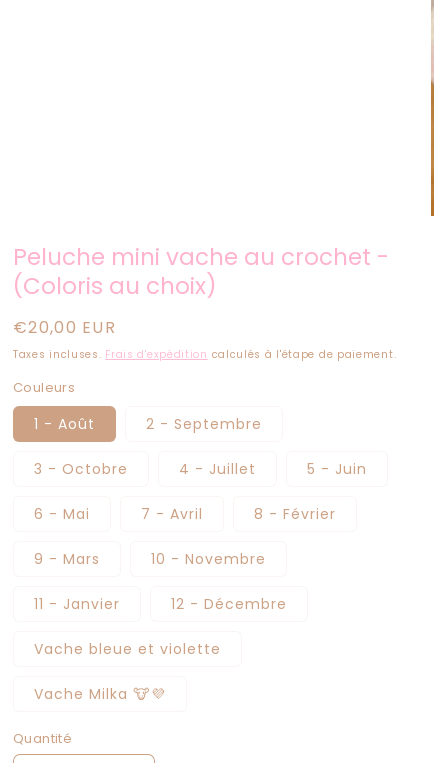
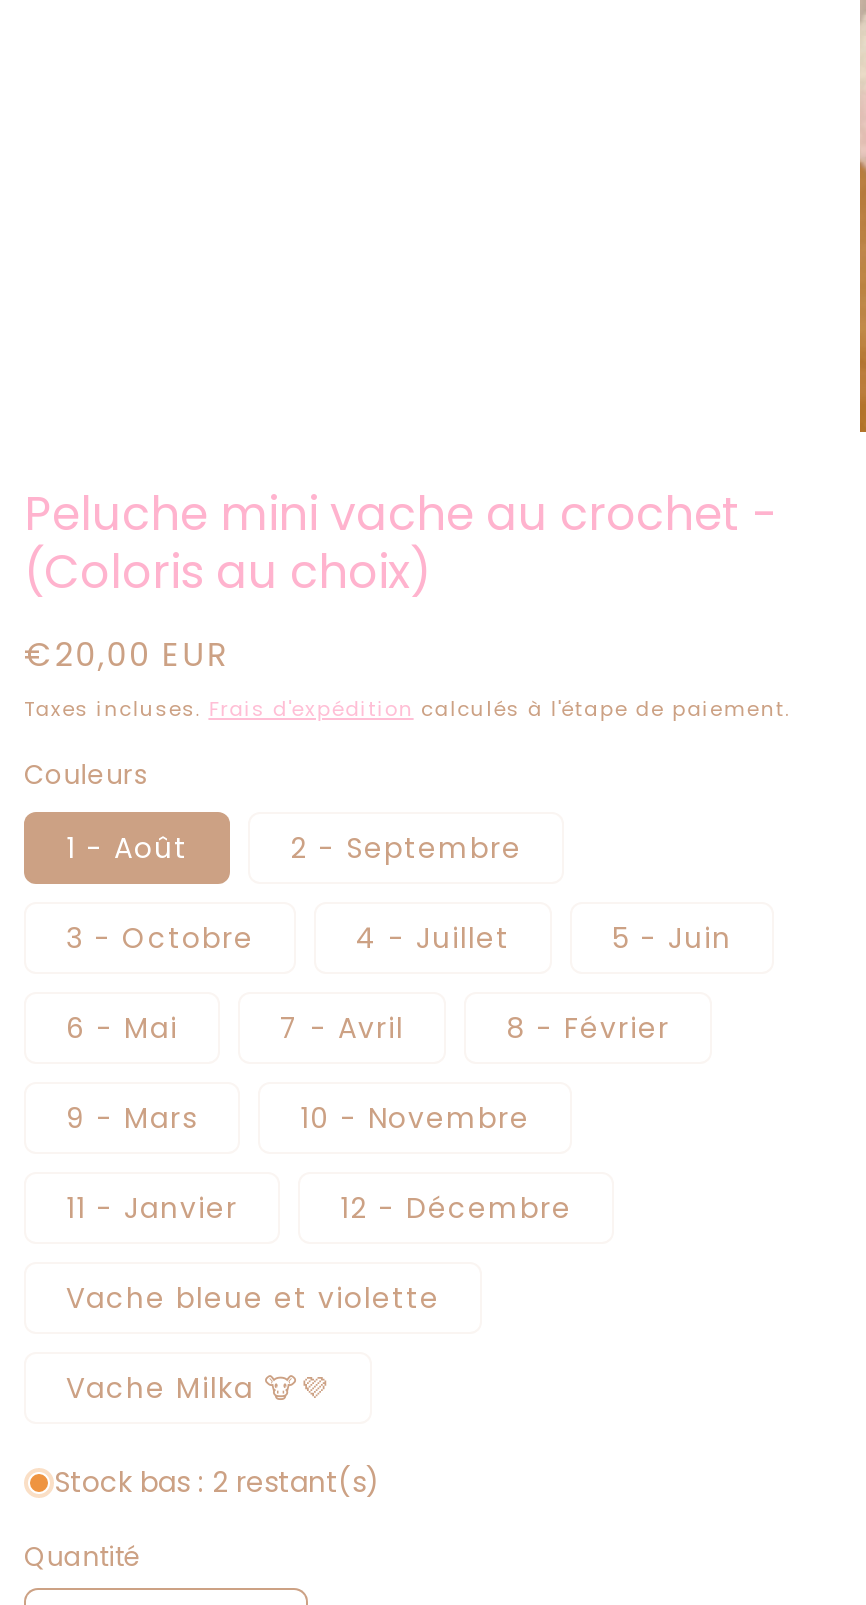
+ Stock bas : 2 restant(s)
